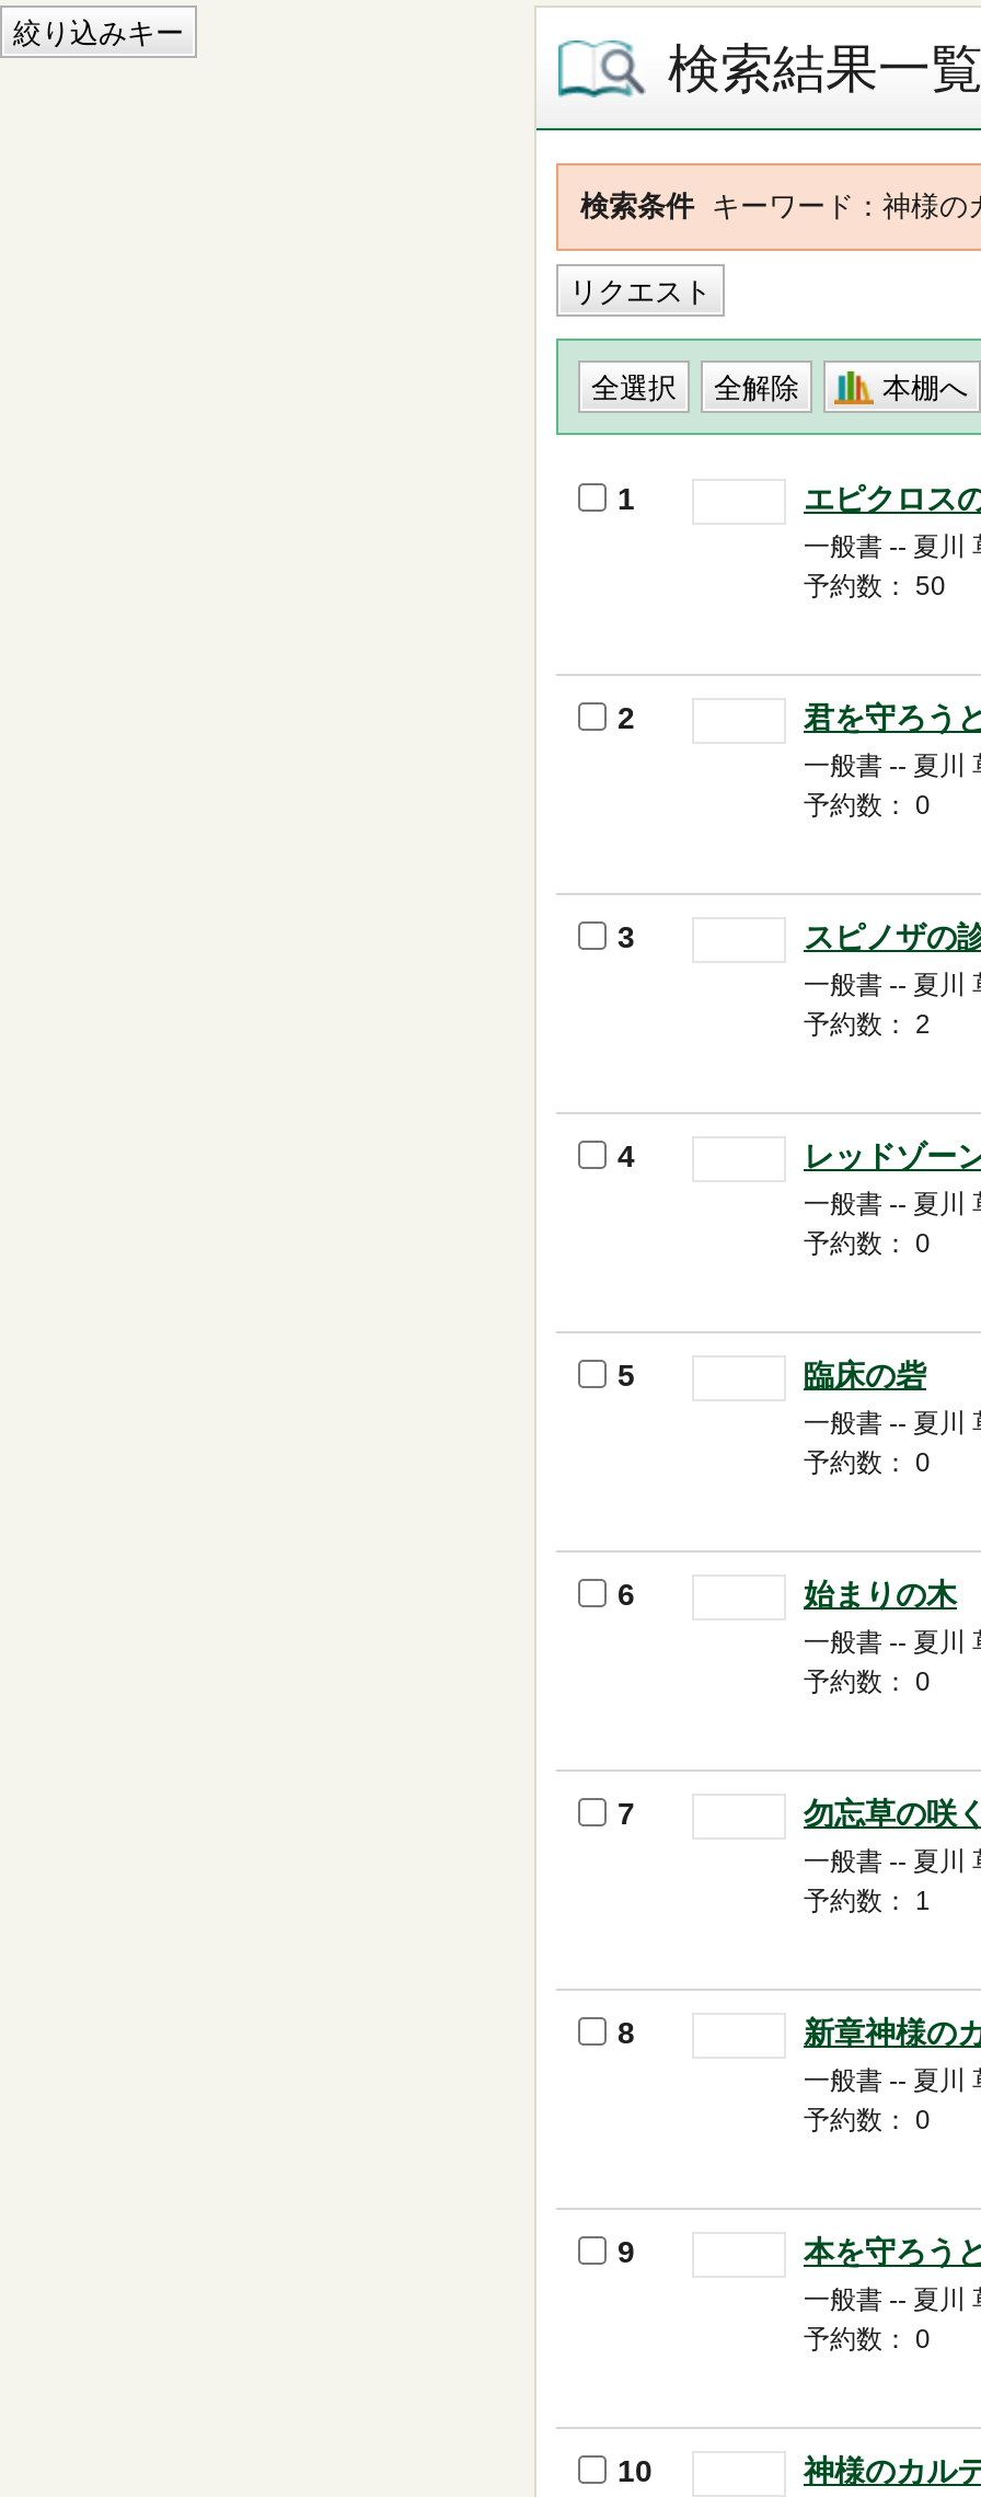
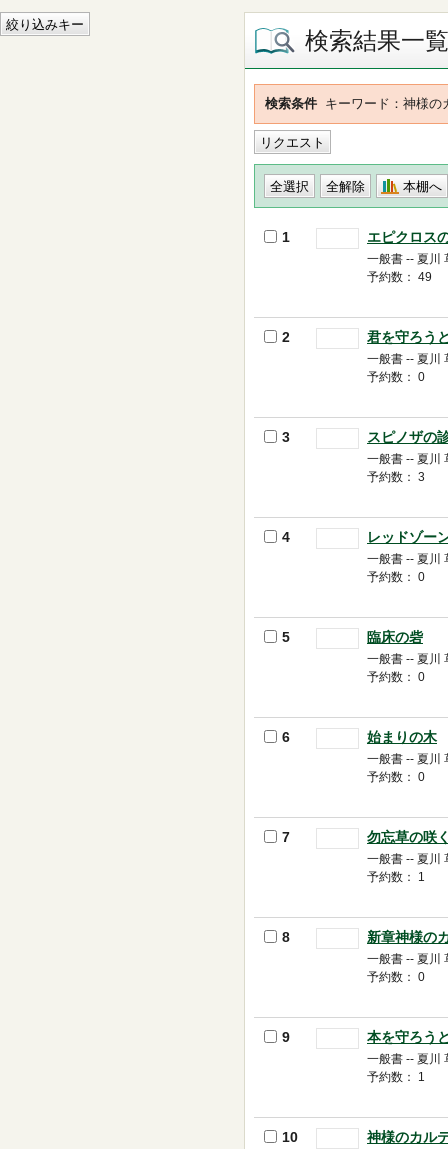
- 予約数： 50
+ 予約数： 49

- 予約数： 2
+ 予約数： 3

- 予約数： 0
+ 予約数： 1
